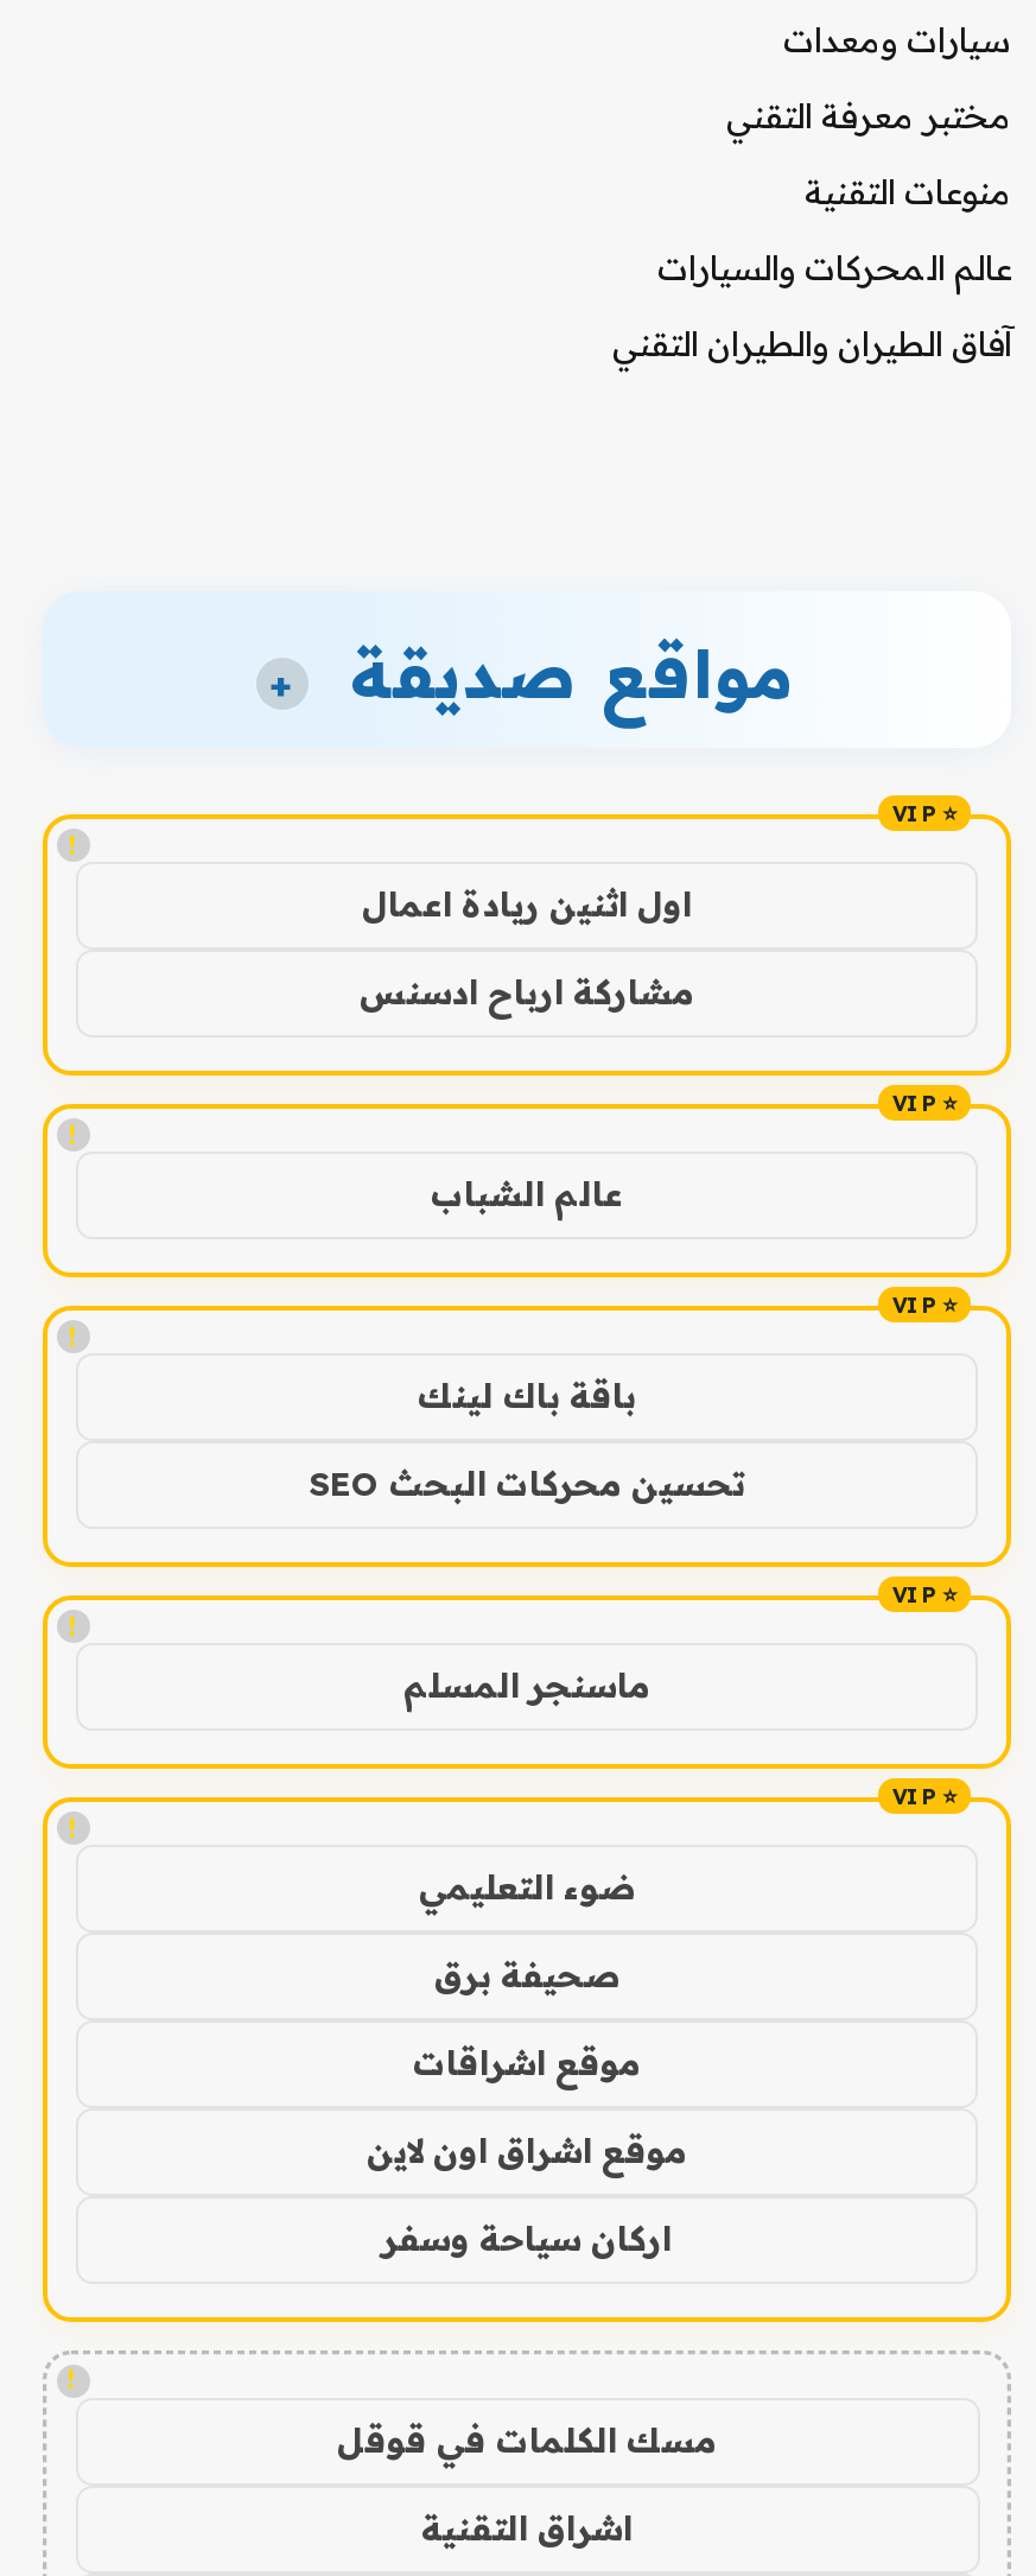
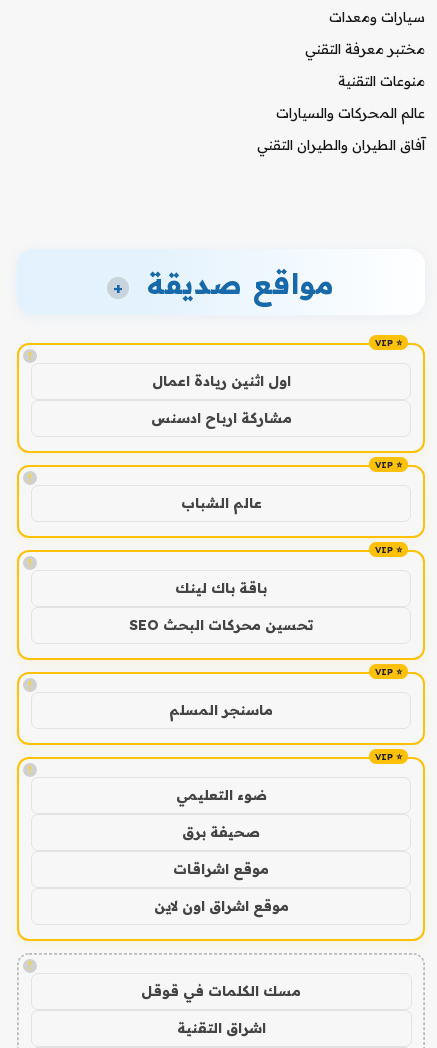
- اركان سياحة وسفر
